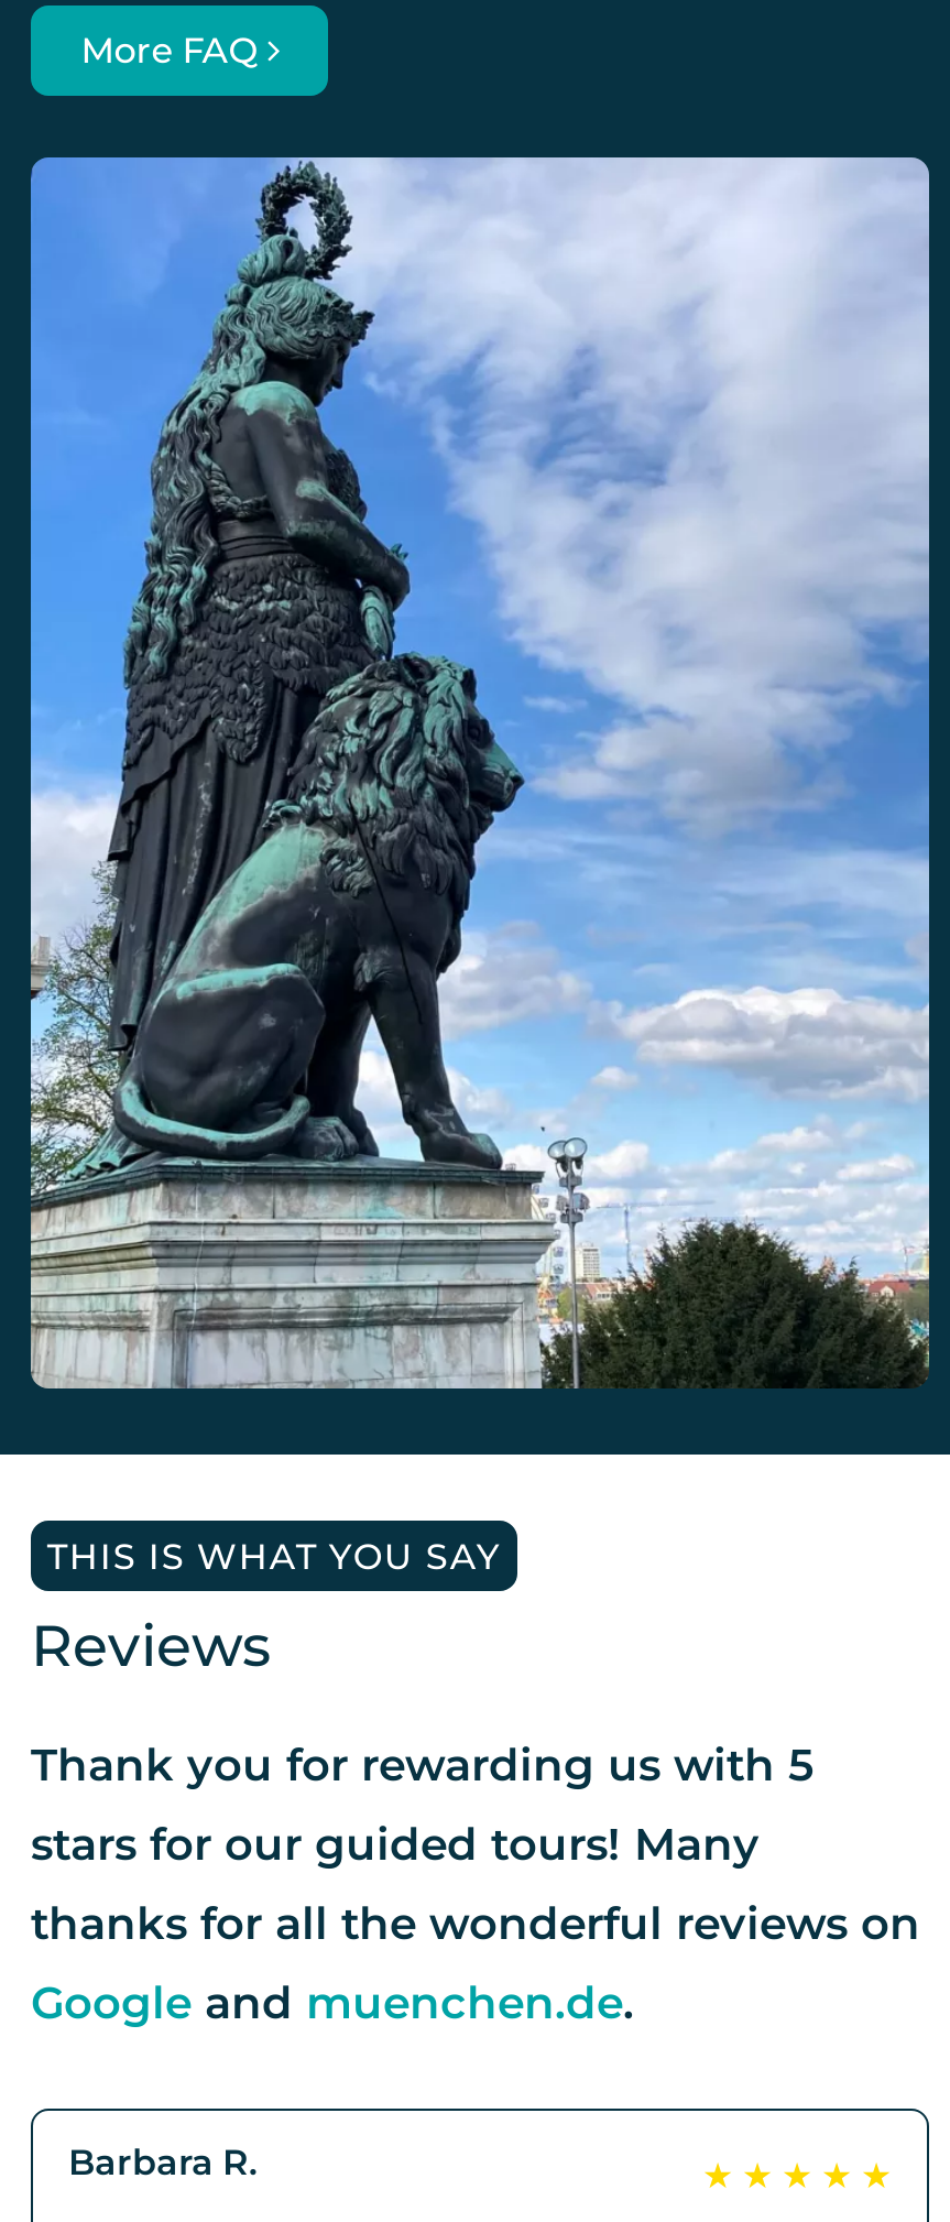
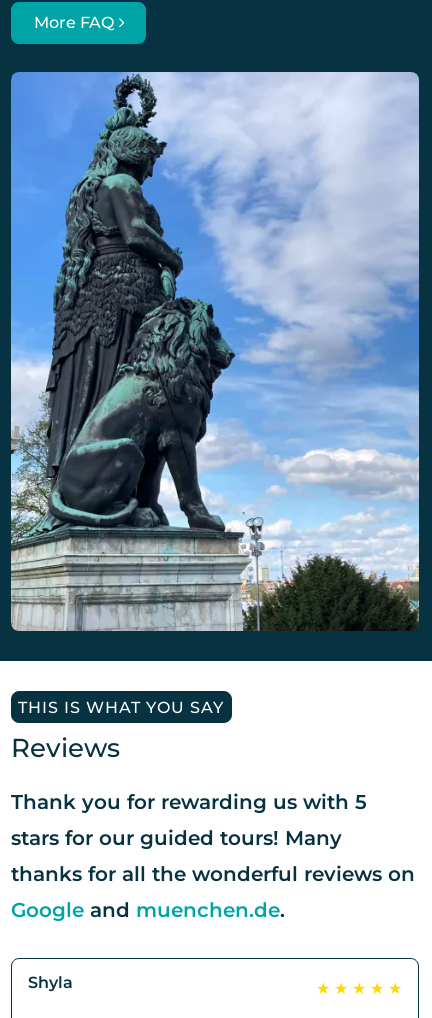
- Barbara R.
+ Shyla
